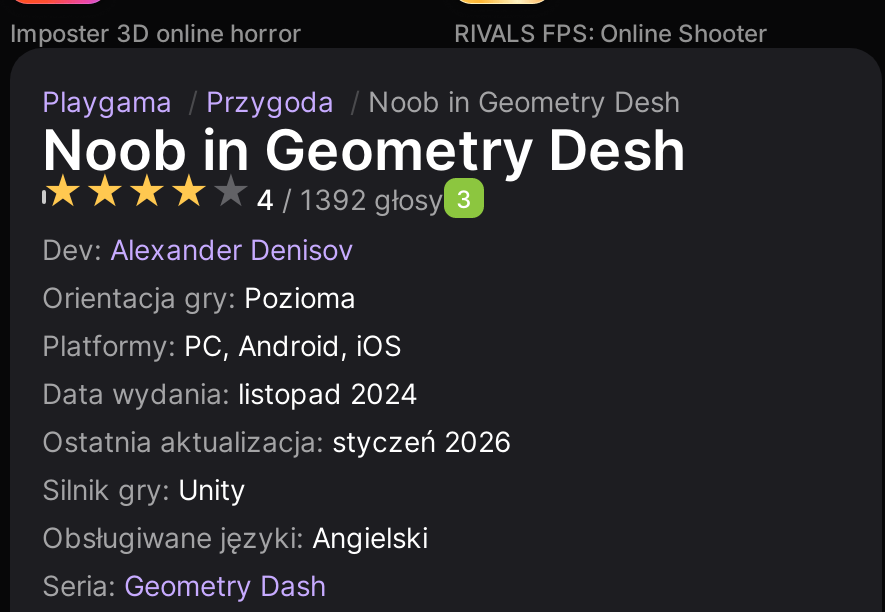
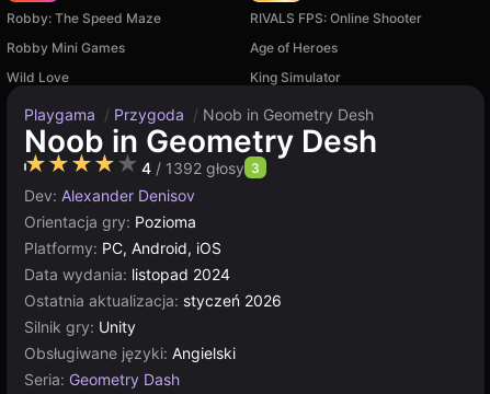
- Imposter 3D online horror
+ Robby: The Speed Maze

+ Robby Mini Games
+ Age of Heroes
+ Wild Love
+ King Simulator
